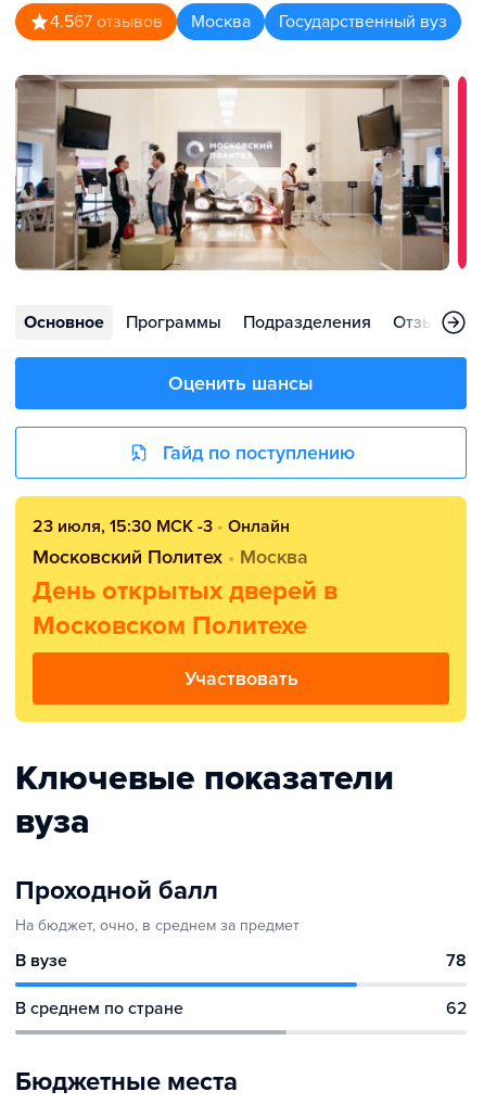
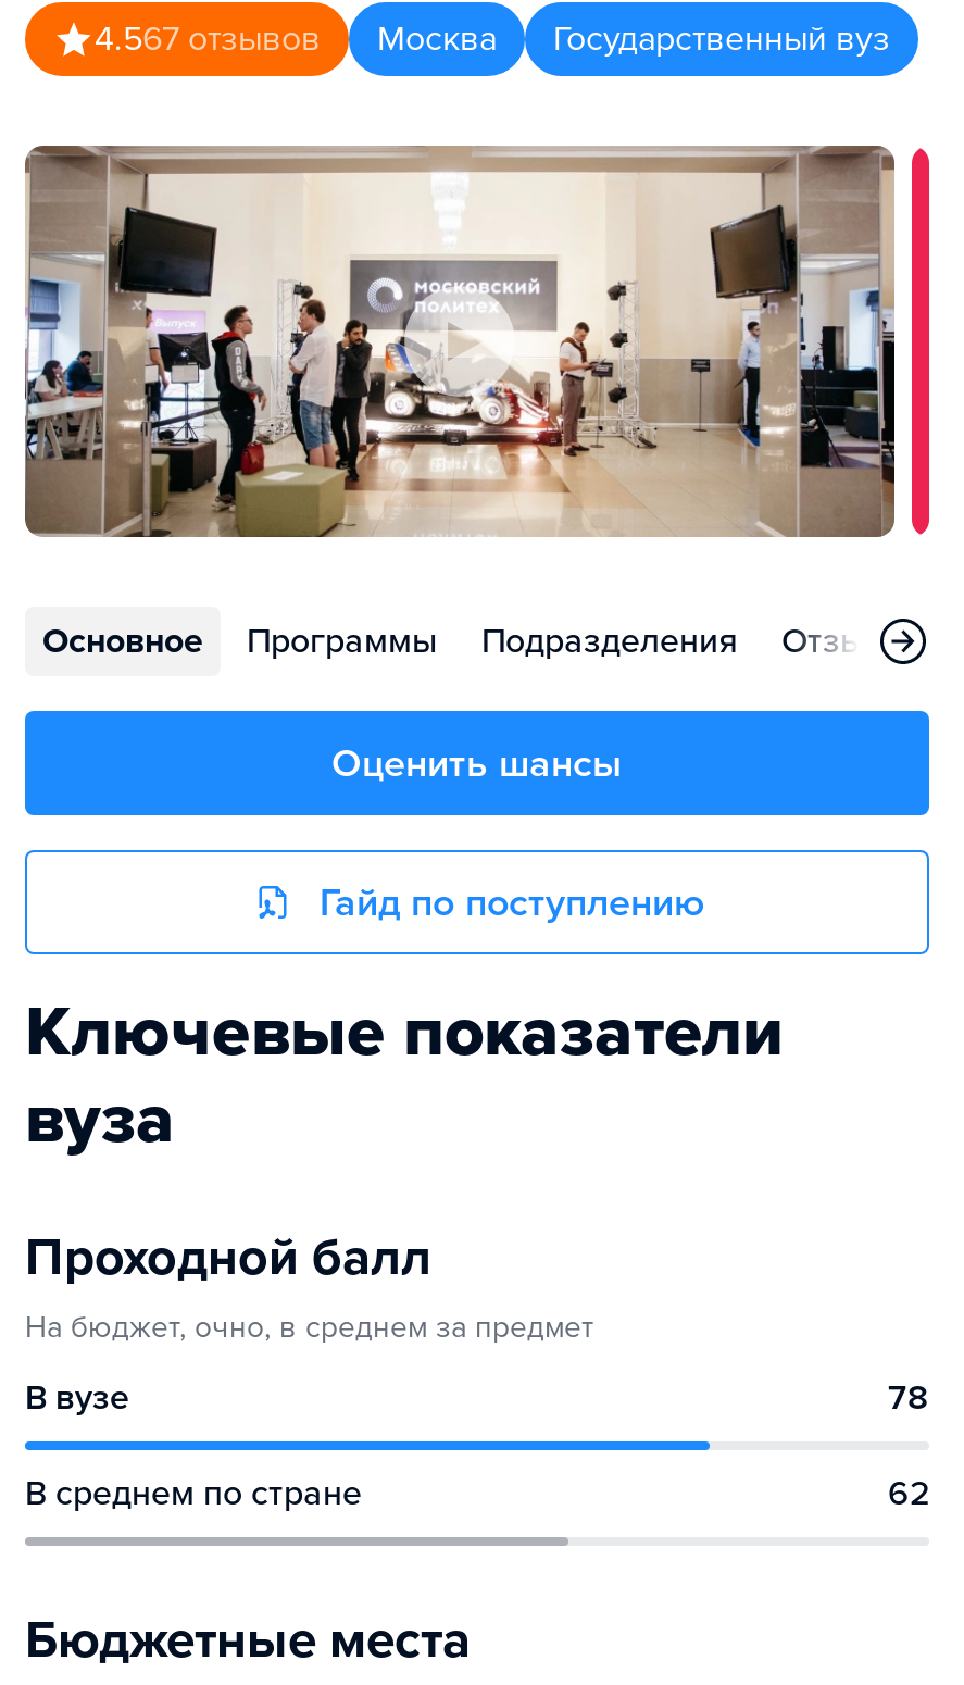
- [image]
- 23 июля, 15:30 МСК -3 • Онлайн
- Московский Политех • Москва
- День открытых дверей в
- Московском Политехе
- Участвовать
